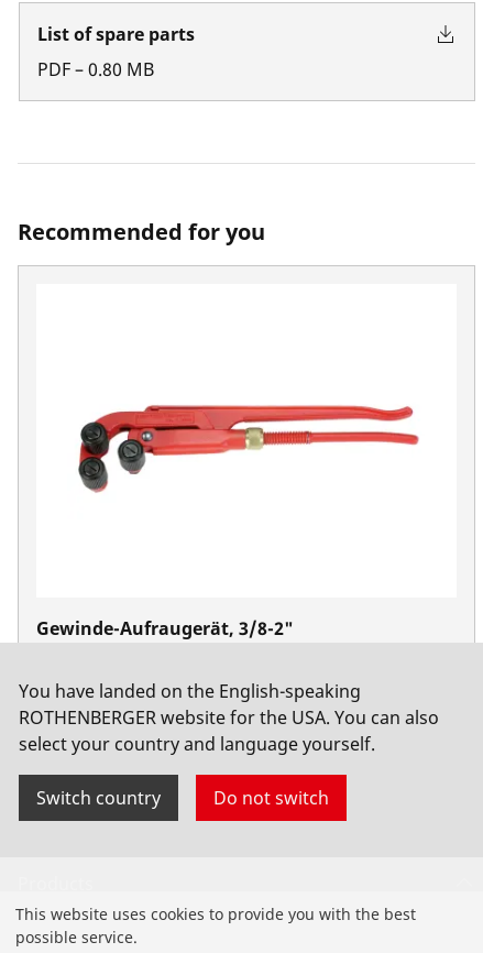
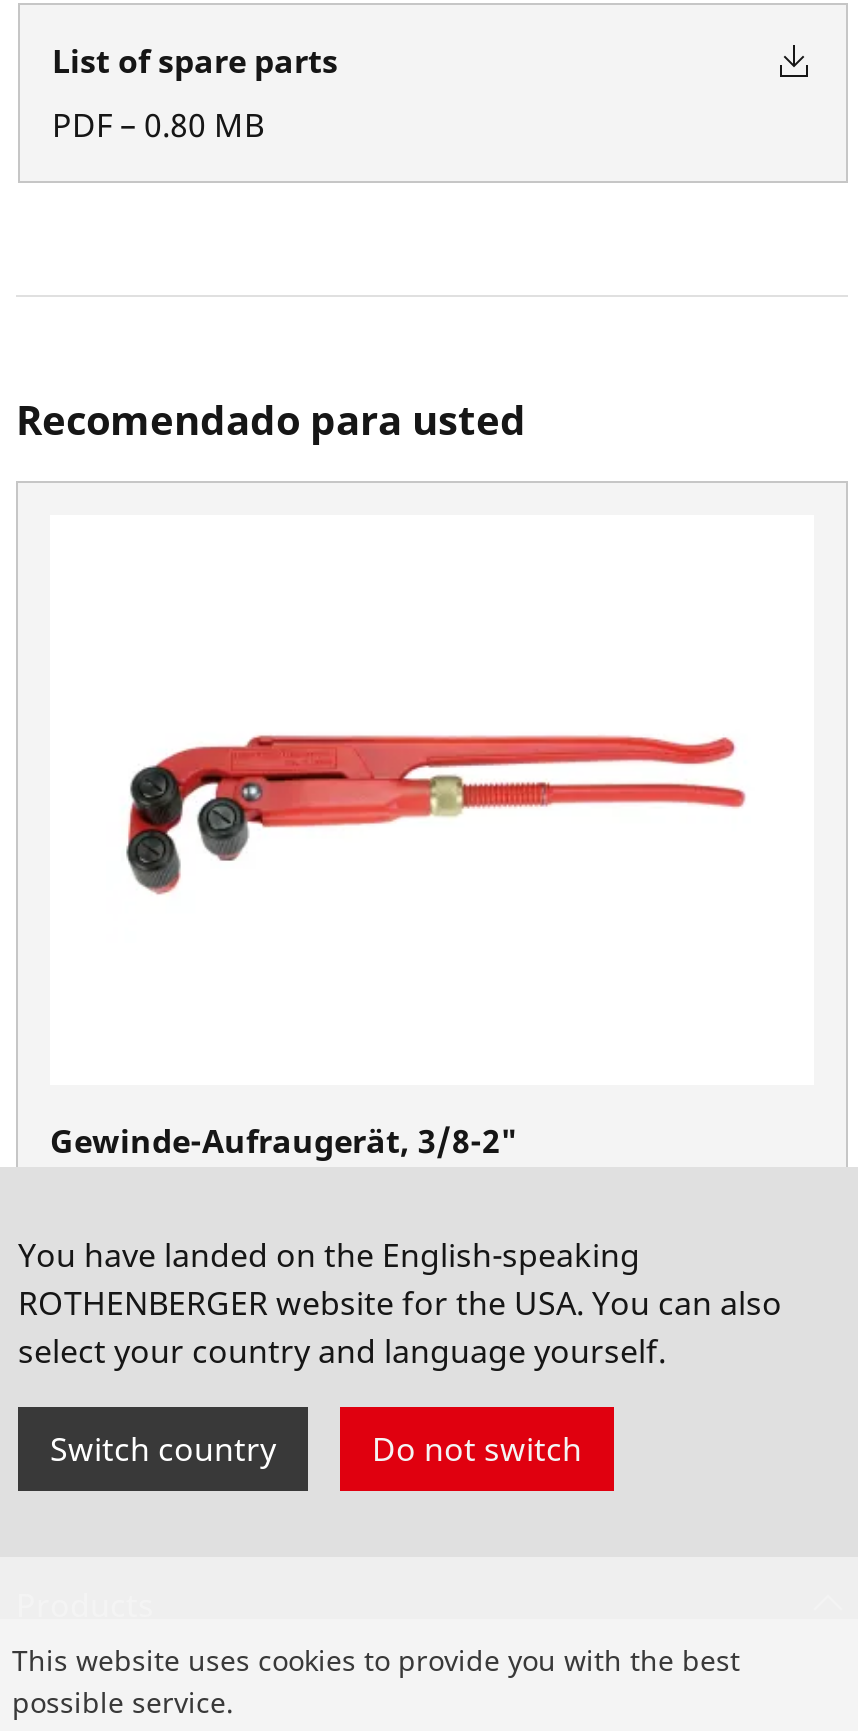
- Recommended for you
+ Recomendado para usted
